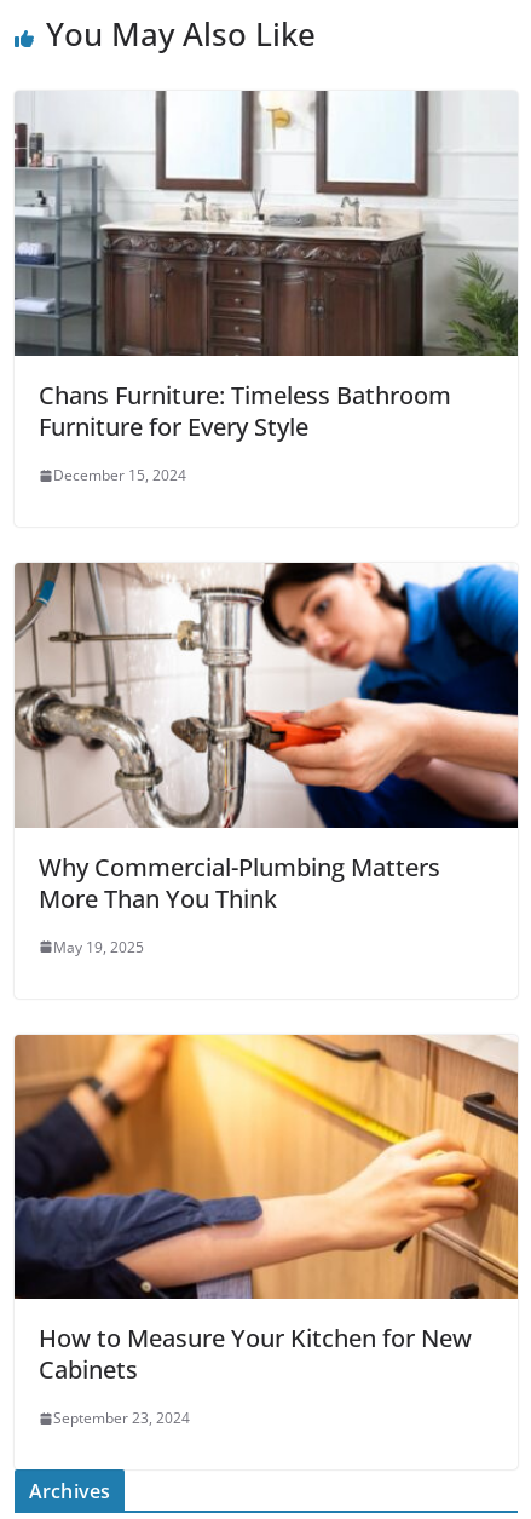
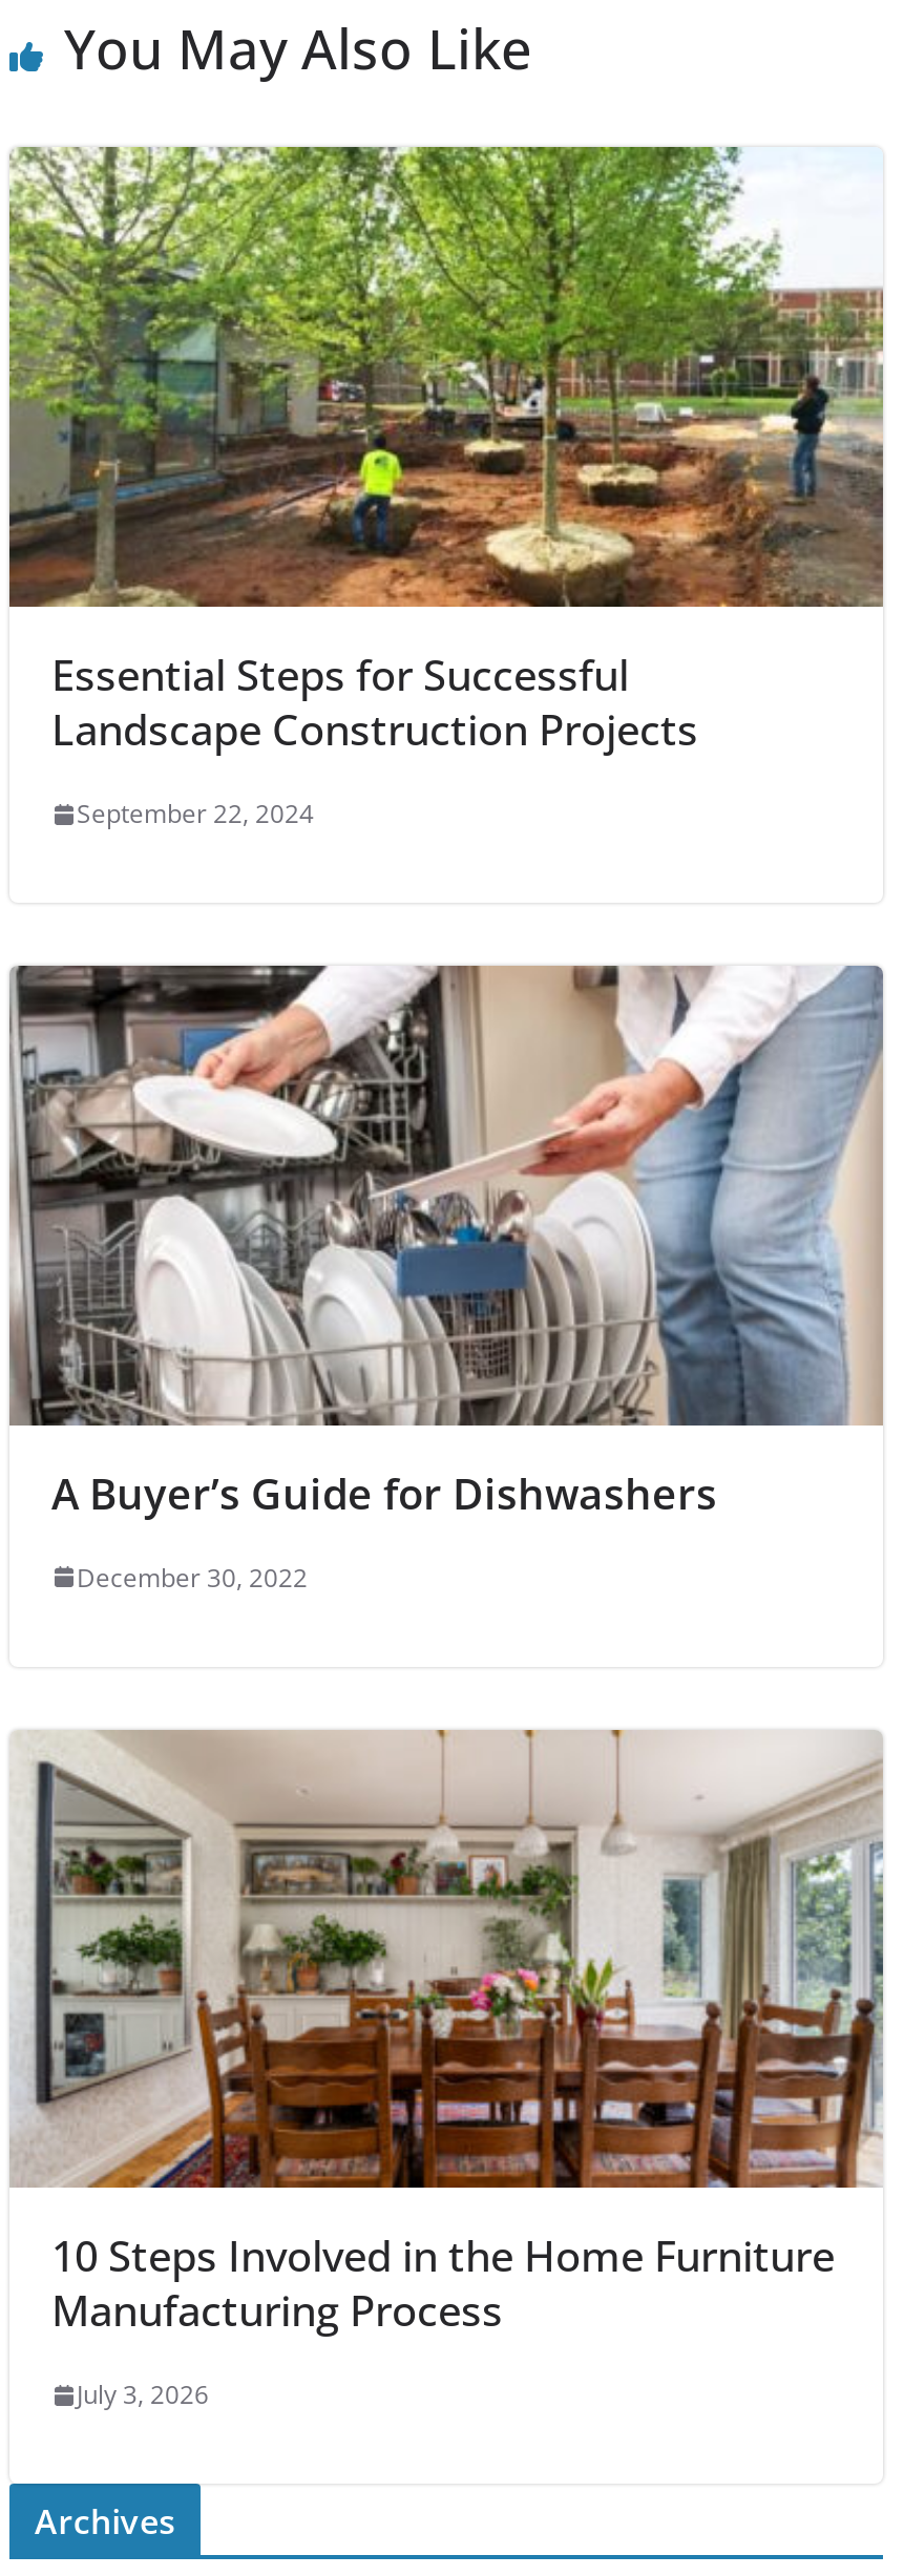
- [image]
- Chans Furniture: Timeless Bathroom
- Furniture for Every Style
+ [image]
+ Essential Steps for Successful
+ Landscape Construction Projects

- December 15, 2024
+ September 22, 2024

- [image]
- Why Commercial-Plumbing Matters
- More Than You Think
+ [image]
+ A Buyer’s Guide for Dishwashers

- May 19, 2025
+ December 30, 2022

- [image]
- How to Measure Your Kitchen for New
- Cabinets
+ [image]
+ 10 Steps Involved in the Home Furniture
+ Manufacturing Process

- September 23, 2024
+ July 3, 2026
